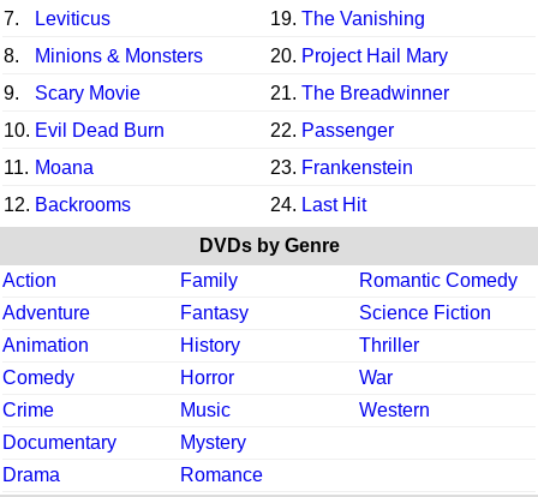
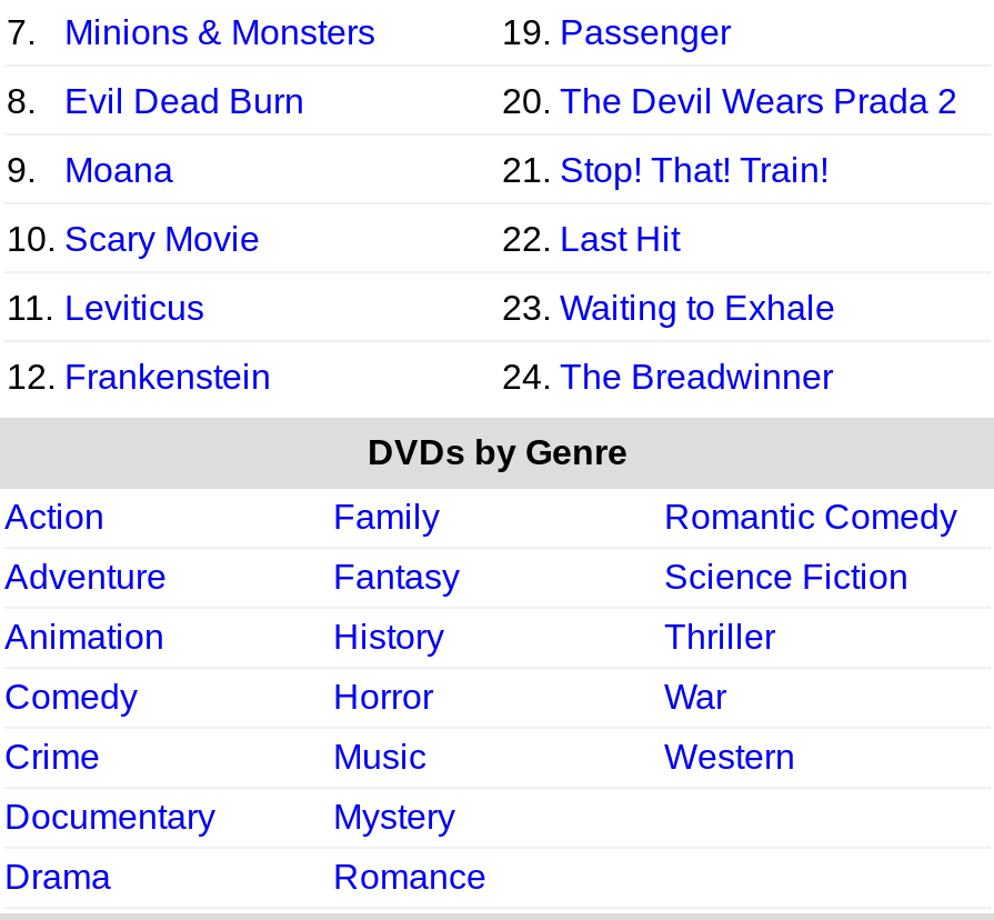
- Leviticus
- 19. The Vanishing
+ 19. Passenger

moved up: Minions & Monsters

- 20. Project Hail Mary
+ Evil Dead Burn
+ 20. The Devil Wears Prada 2

- Scary Movie
- 21. The Breadwinner
+ Moana
+ 21. Stop! That! Train!

- 10. Evil Dead Burn
- 22. Passenger
+ 10. Scary Movie
+ 22. Last Hit

- 11. Moana
- 23. Frankenstein
+ 11. Leviticus
+ 23. Waiting to Exhale

- 12. Backrooms
- 24. Last Hit
+ 12. Frankenstein
+ 24. The Breadwinner
